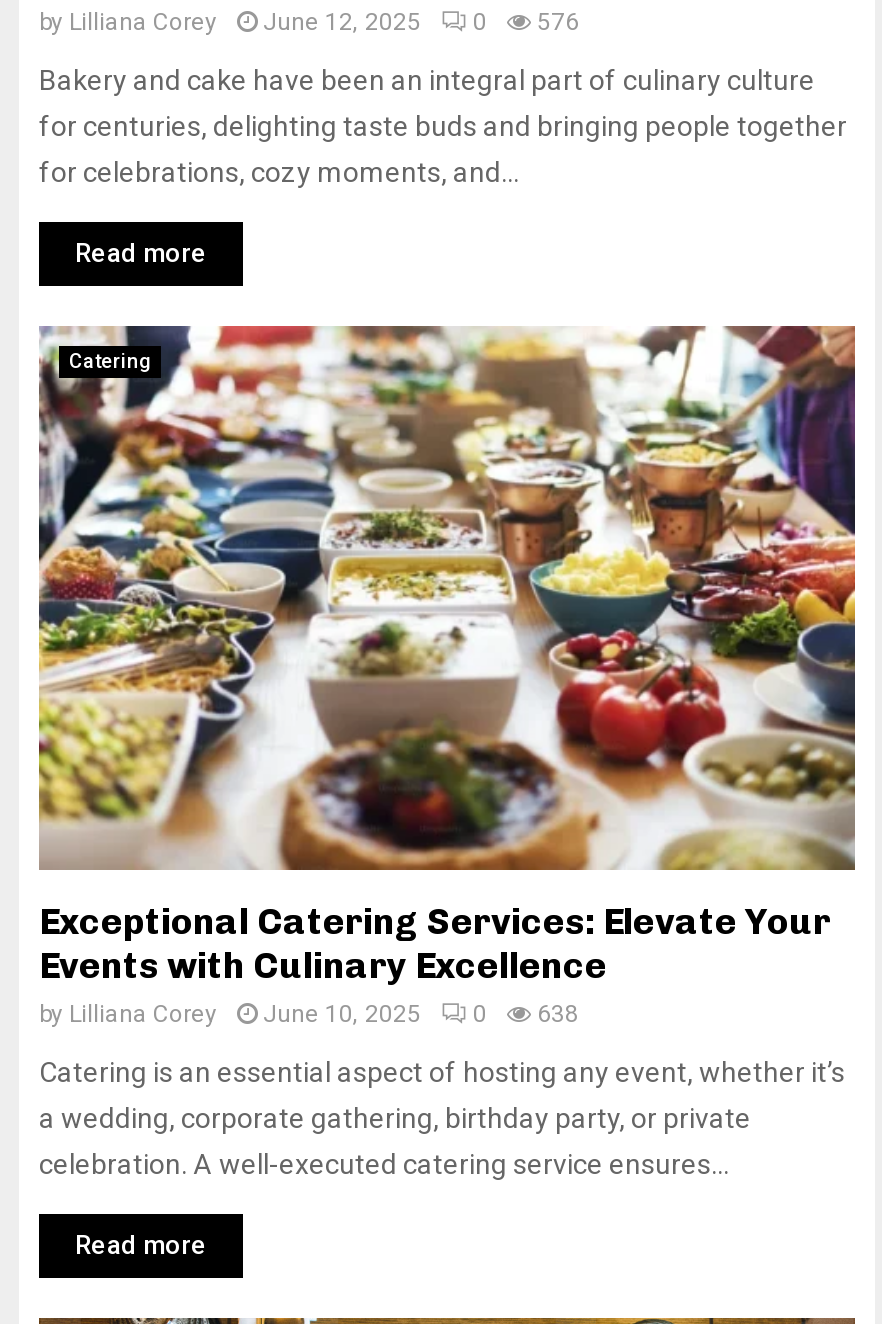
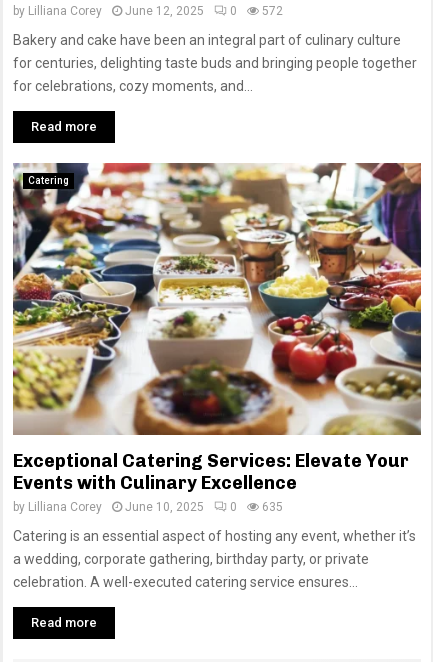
- by Lilliana Corey June 12, 2025 0 576
+ by Lilliana Corey June 12, 2025 0 572

- by Lilliana Corey June 10, 2025 0 638
+ by Lilliana Corey June 10, 2025 0 635
